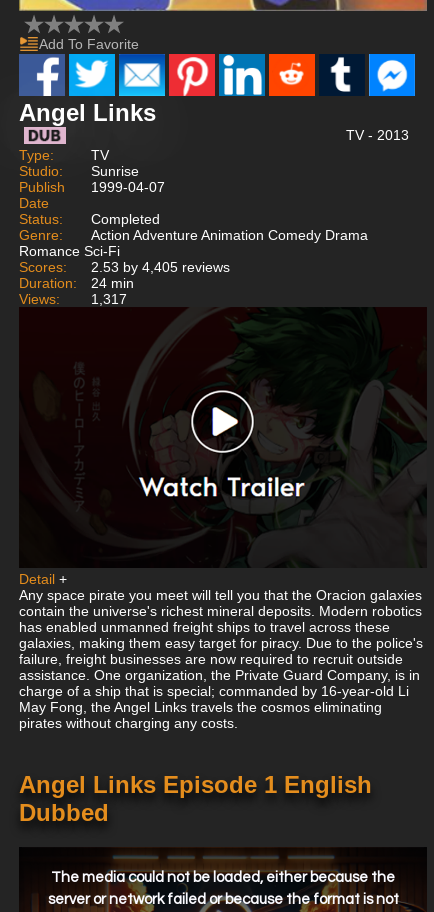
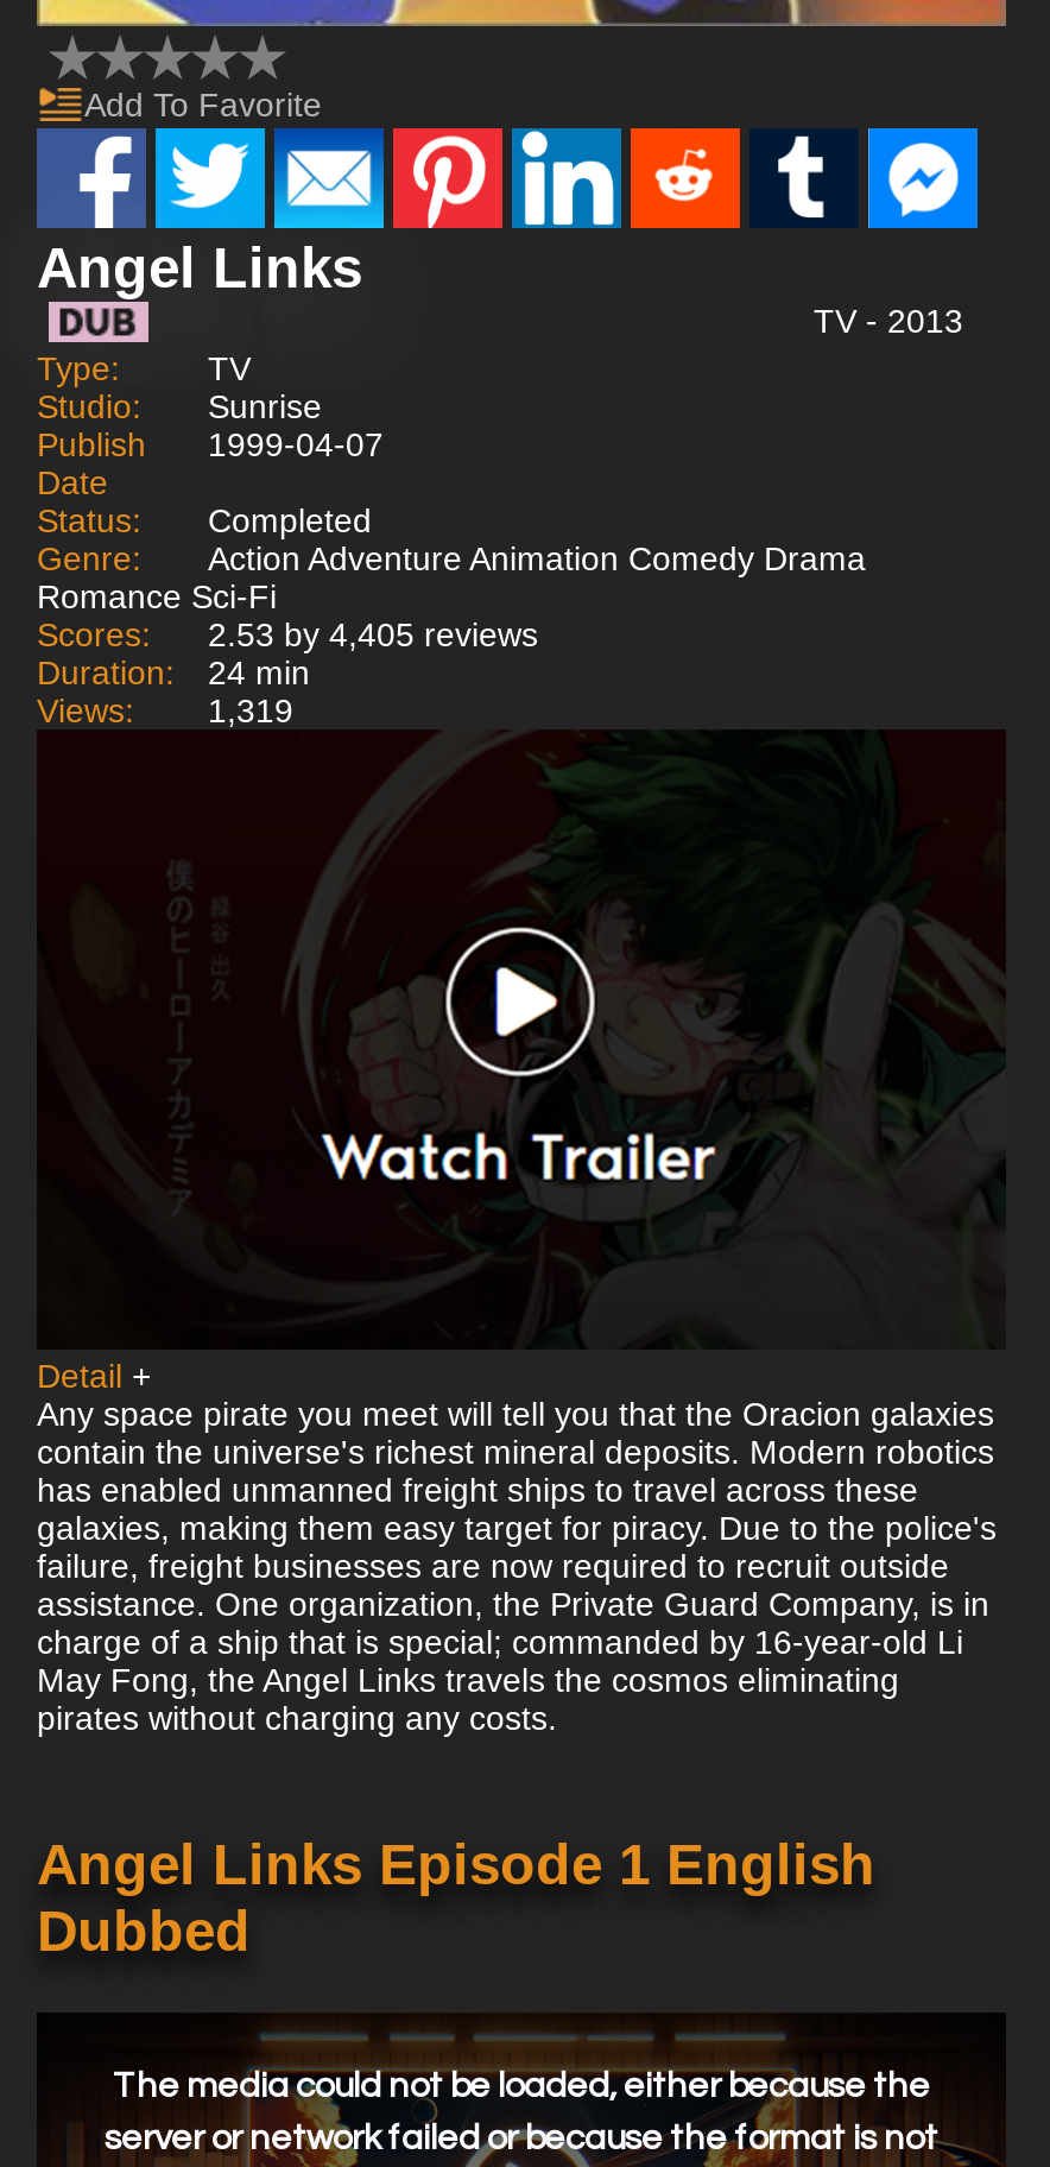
- Views: 1,317
+ Views: 1,319
